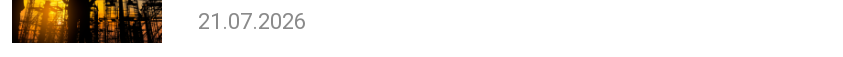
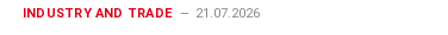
+ INDUSTRY AND TRADE
